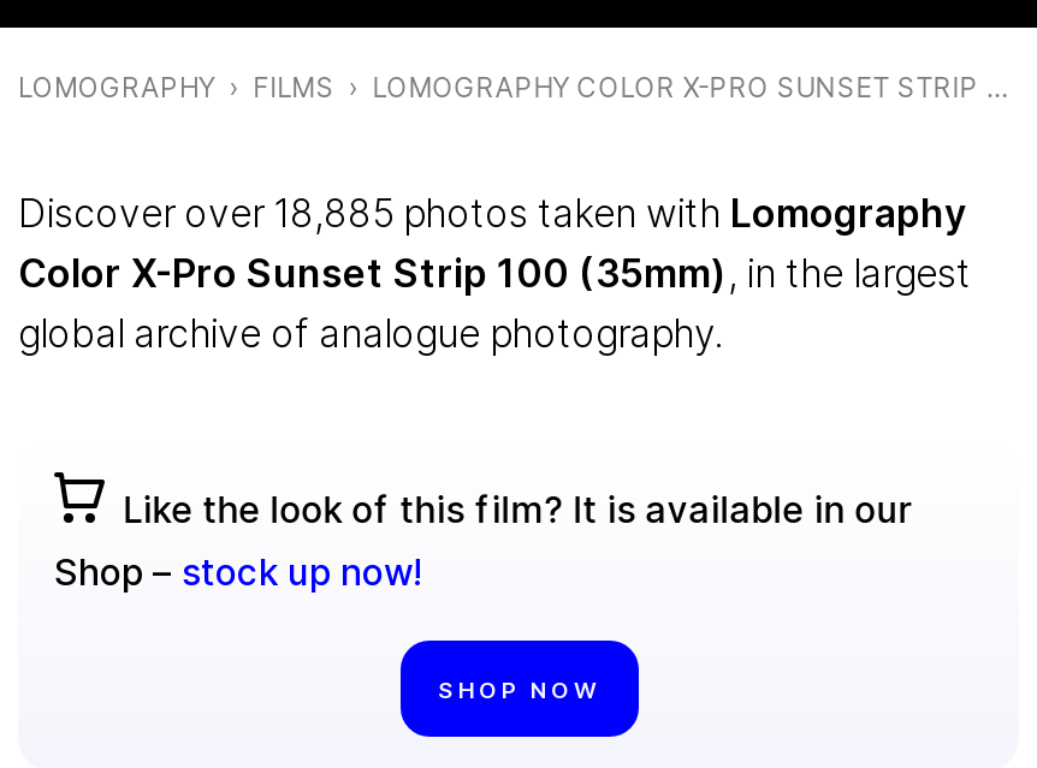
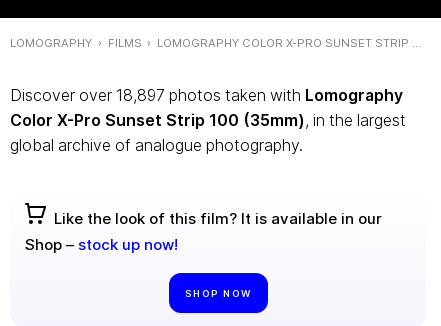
- Discover over 18,885 photos taken with Lomography
+ Discover over 18,897 photos taken with Lomography
